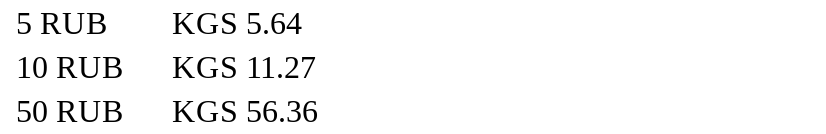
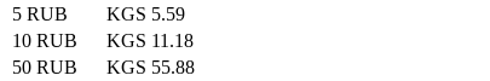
- 5 RUB KGS 5.64
+ 5 RUB KGS 5.59

- 10 RUB KGS 11.27
+ 10 RUB KGS 11.18

- 50 RUB KGS 56.36
+ 50 RUB KGS 55.88
